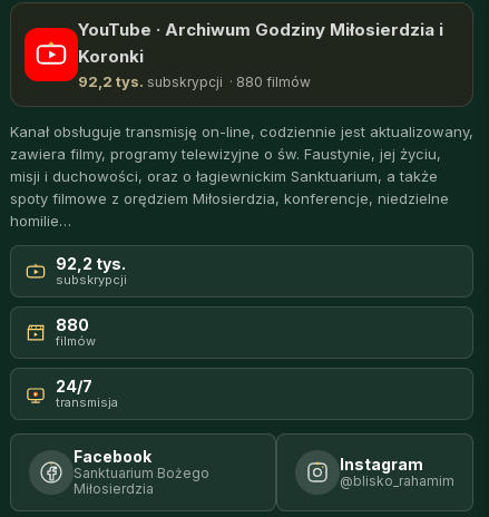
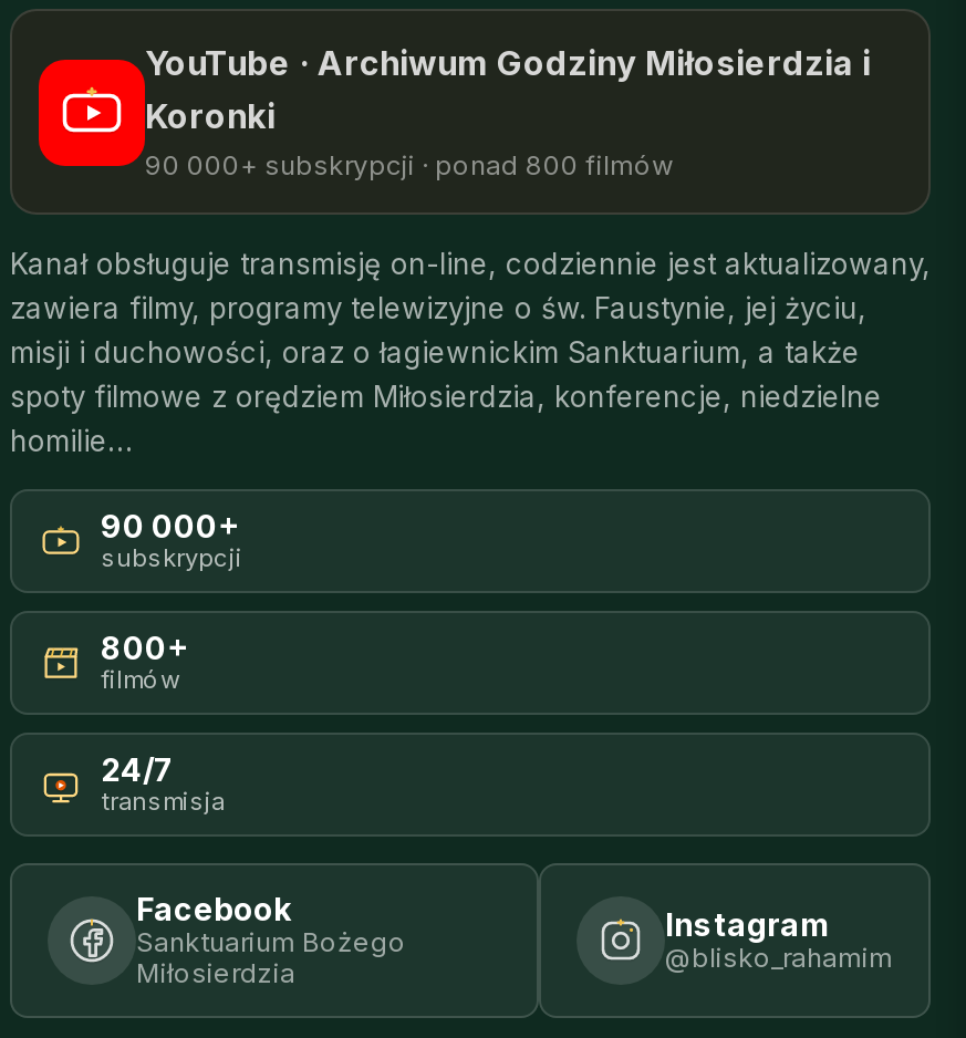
- 92,2 tys. subskrypcji · 880 filmów
+ 90 000+ subskrypcji · ponad 800 filmów

- 92,2 tys.
+ 90 000+

- 880
+ 800+
